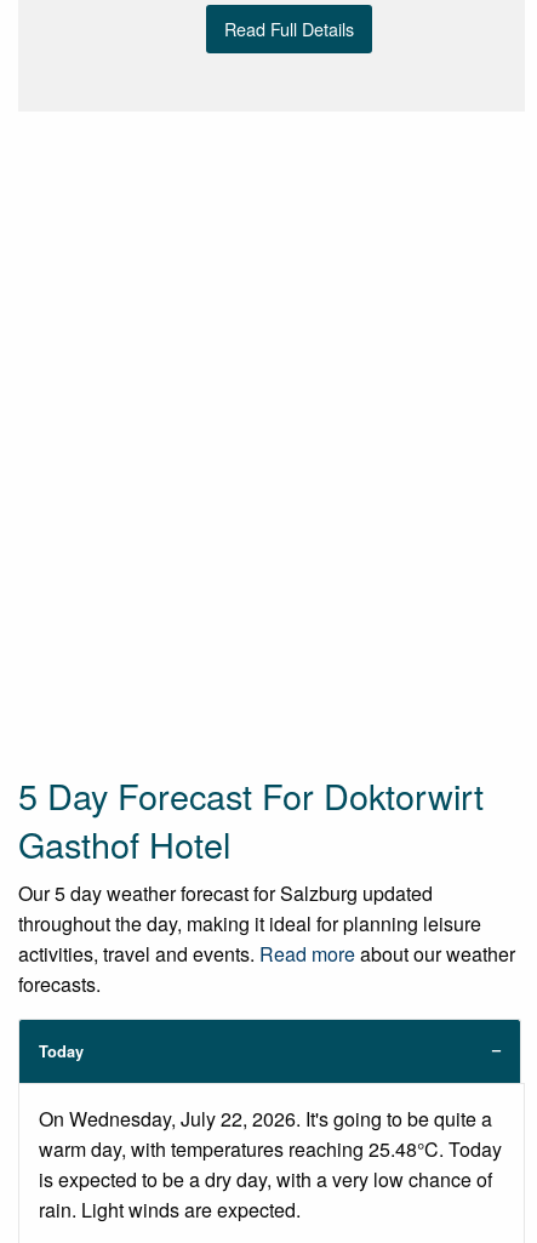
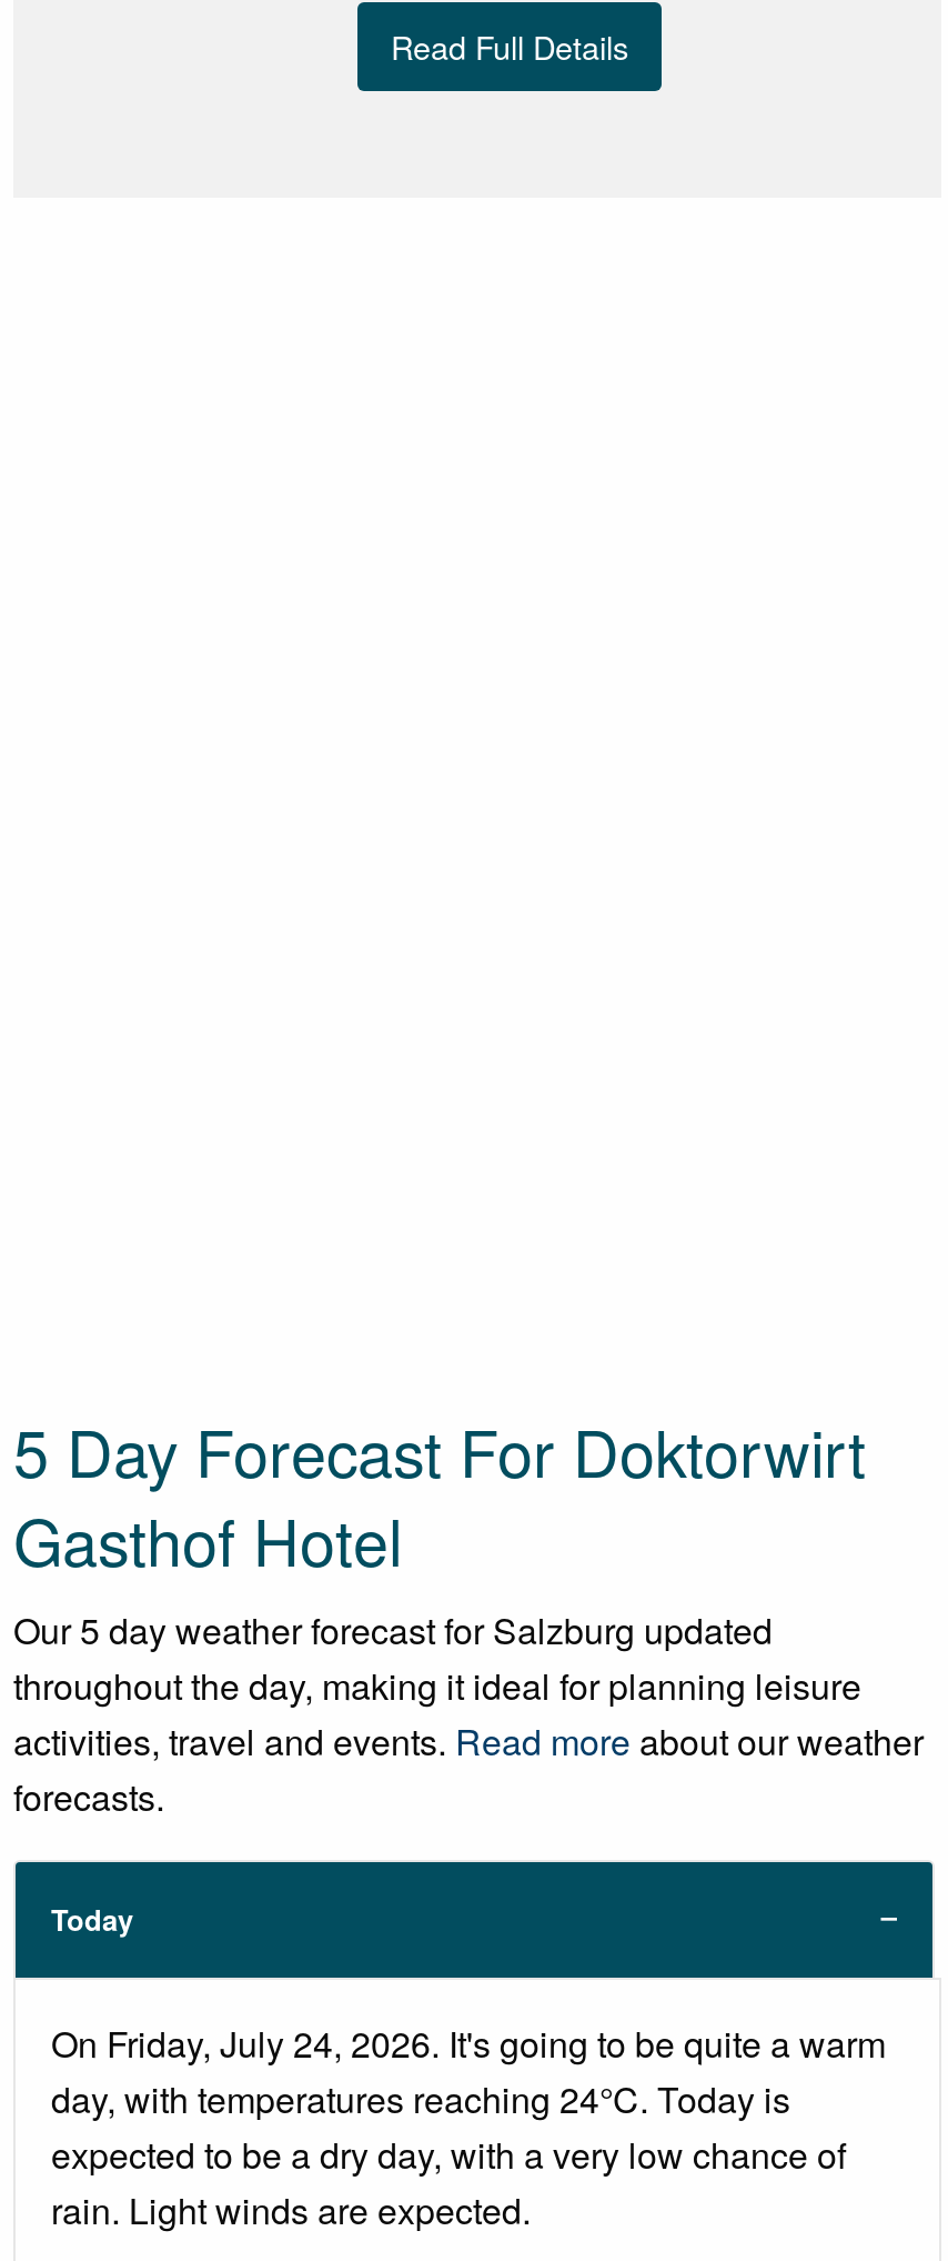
- On Wednesday, July 22, 2026. It's going to be quite a
- warm day, with temperatures reaching 25.48°C. Today
- is expected to be a dry day, with a very low chance of
+ On Friday, July 24, 2026. It's going to be quite a warm
+ day, with temperatures reaching 24°C. Today is
+ expected to be a dry day, with a very low chance of
